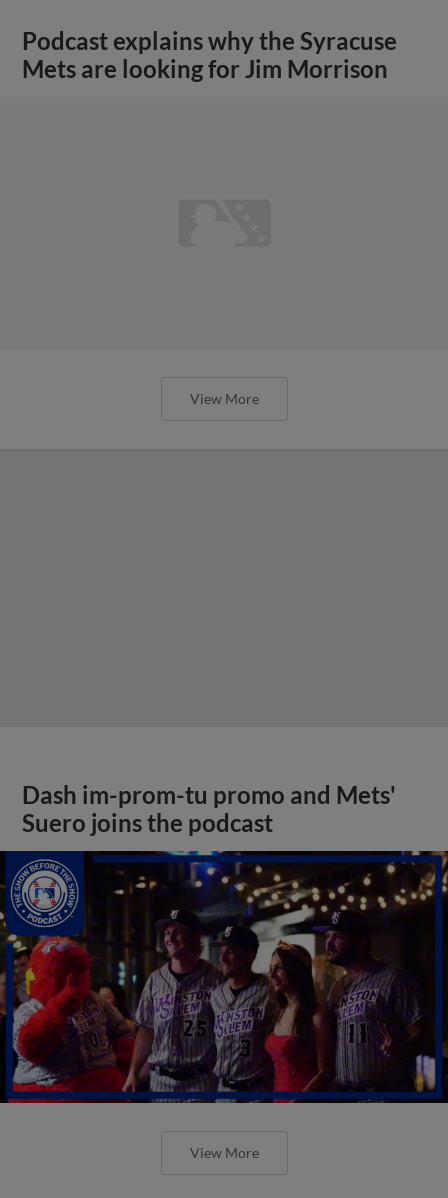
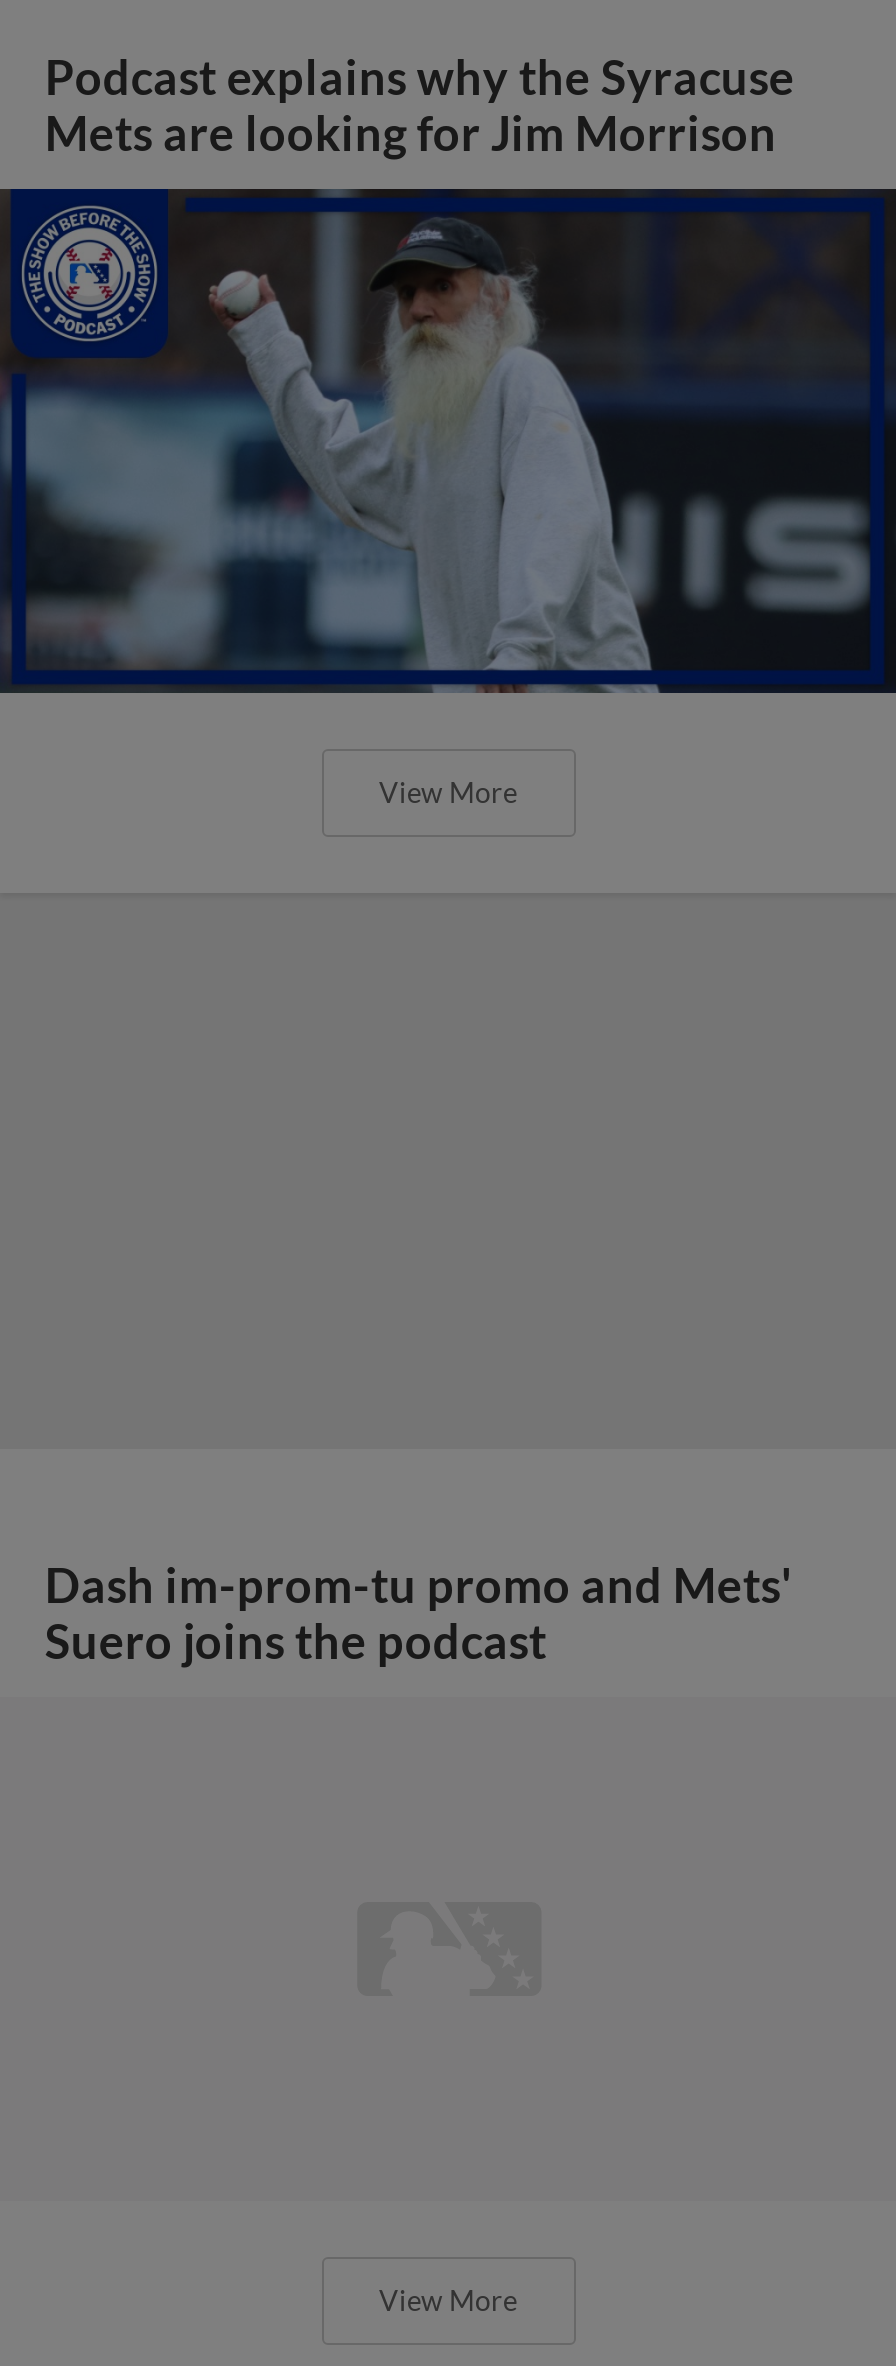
+ [image]

- [image]
